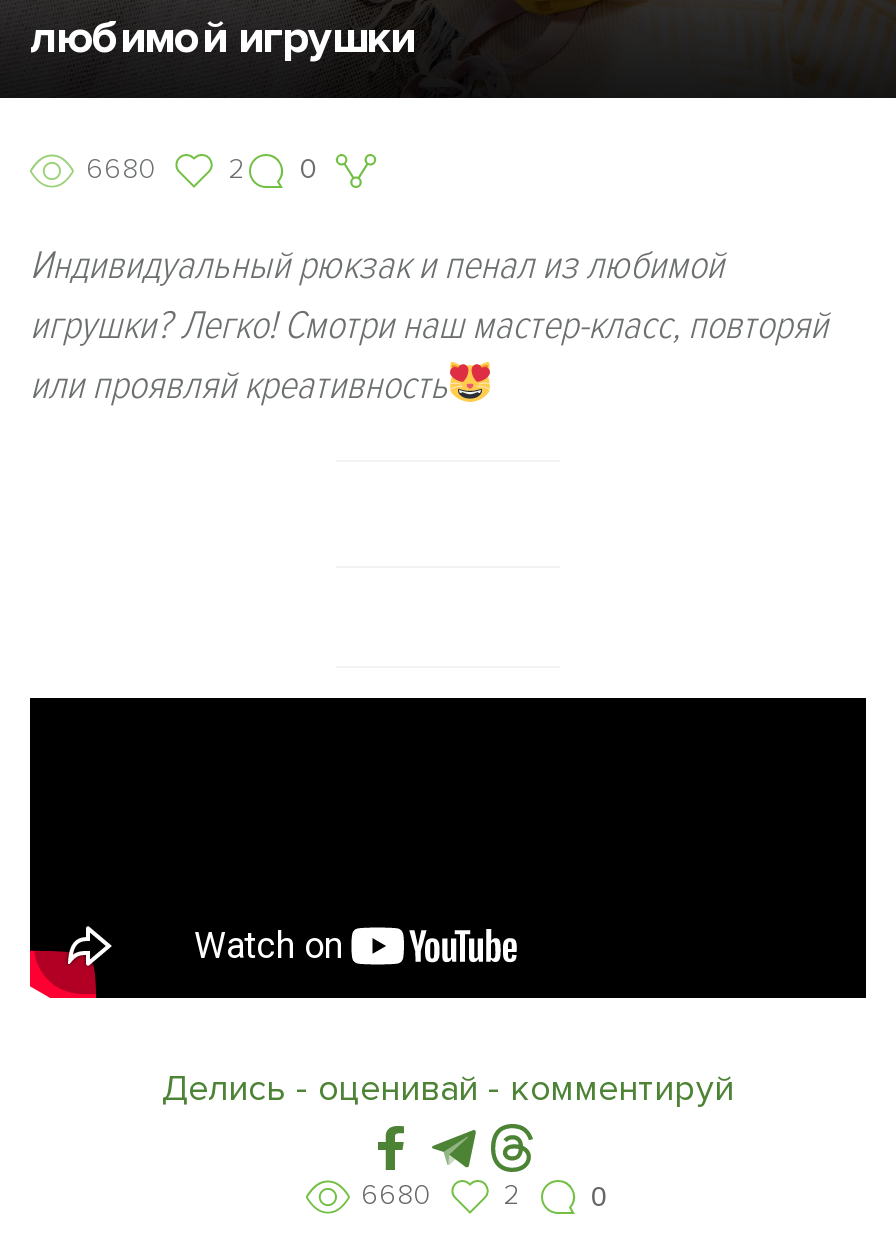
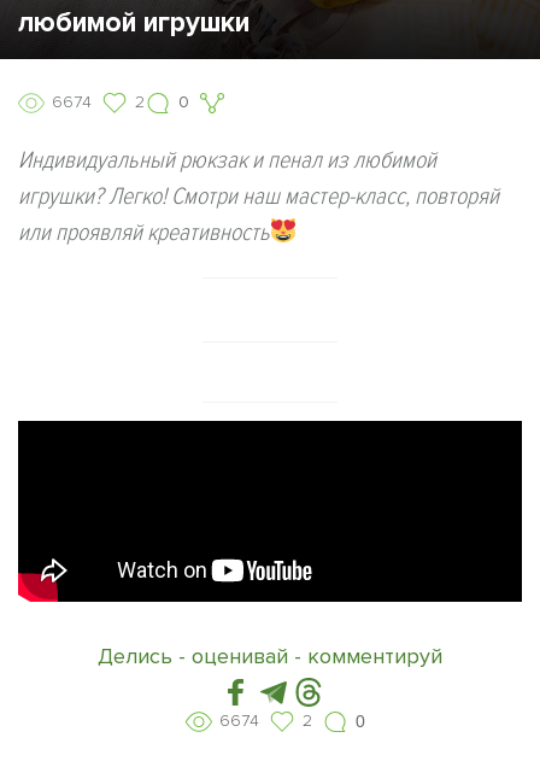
- 6680
+ 6674

- 6680
+ 6674
